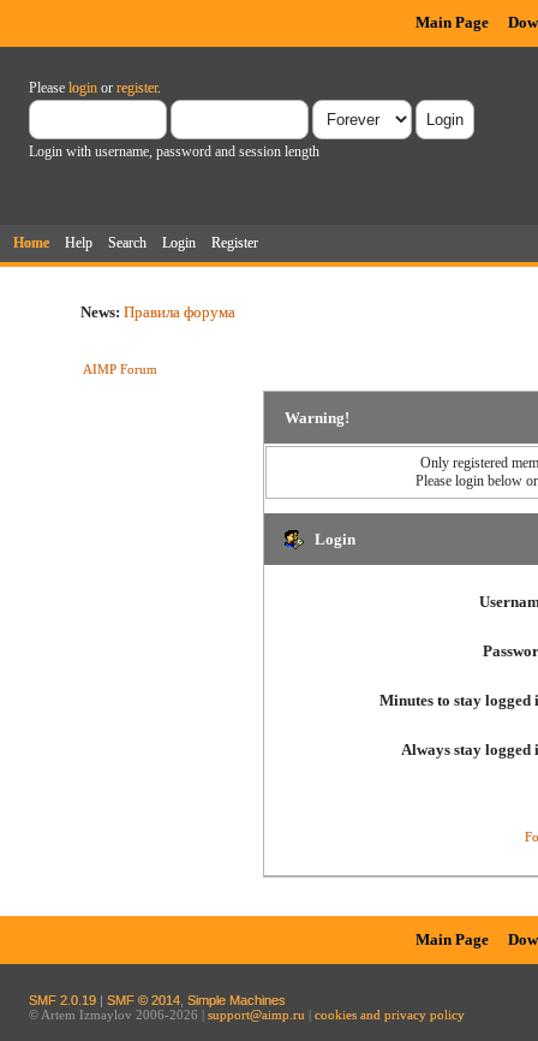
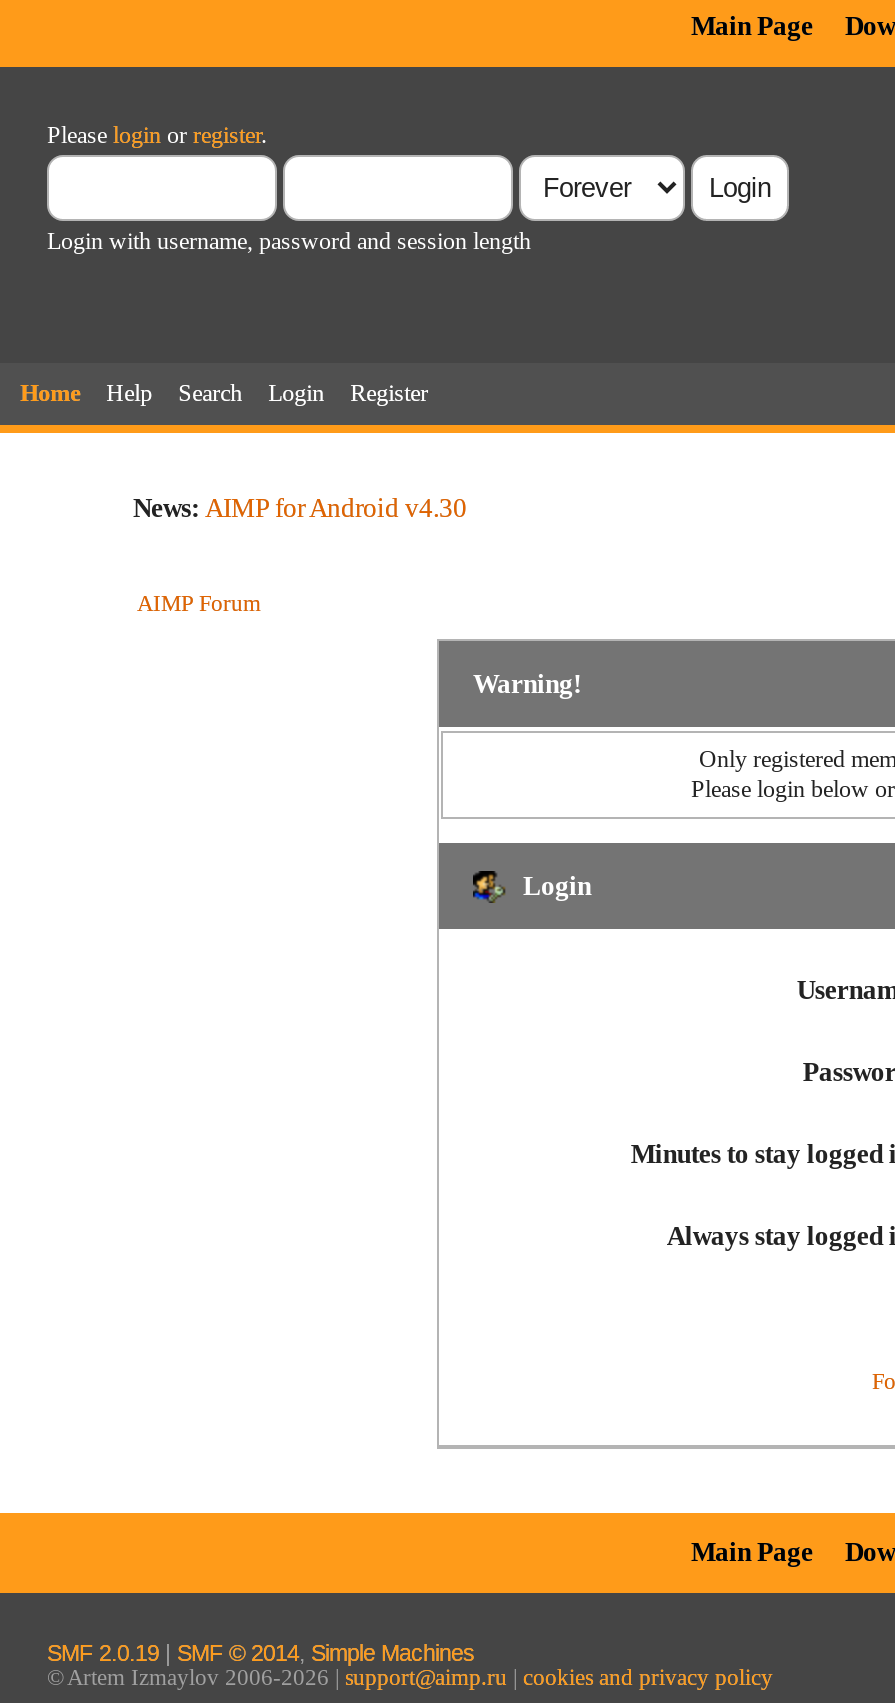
- News: Правила форума
+ News: AIMP for Android v4.30
